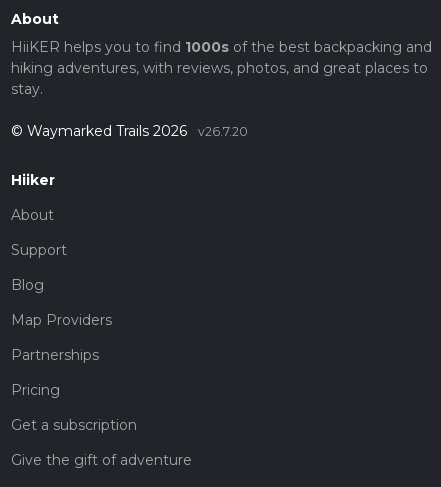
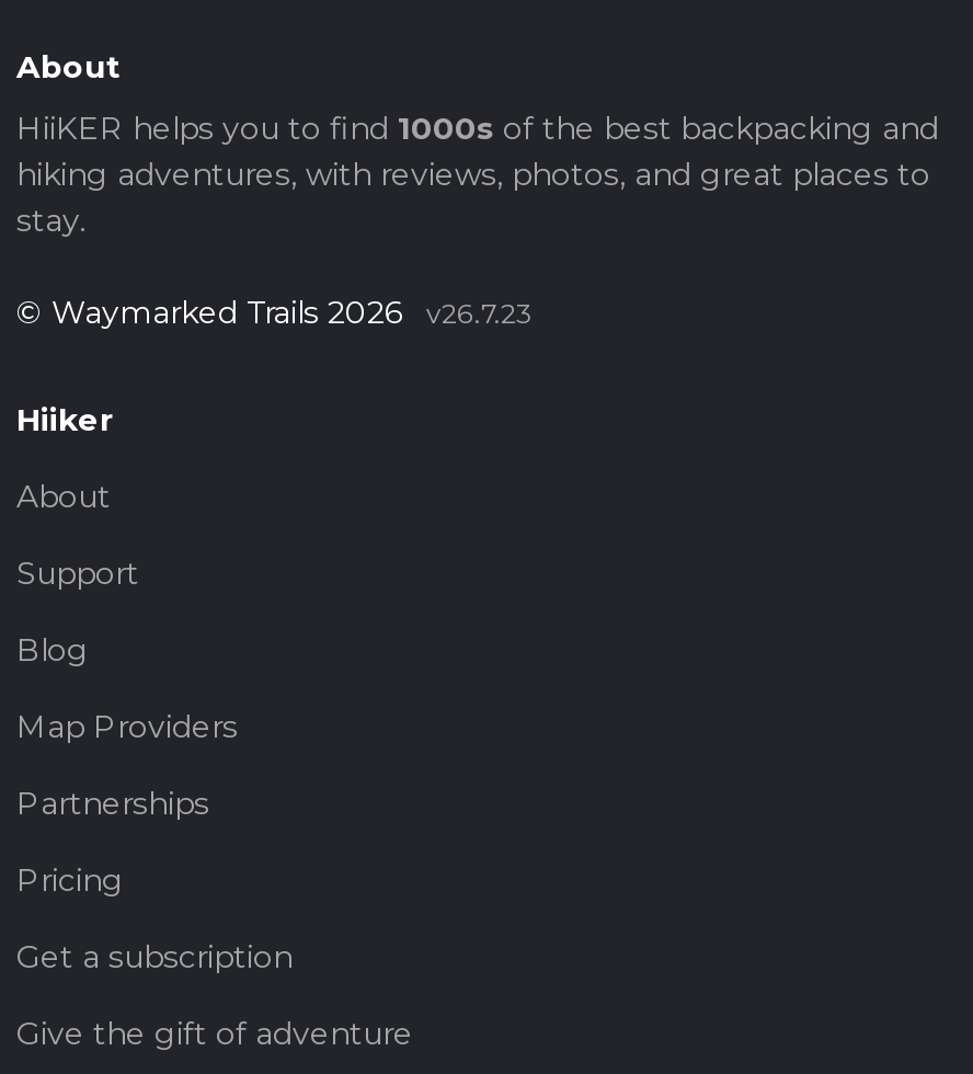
- © Waymarked Trails 2026 v26.7.20
+ © Waymarked Trails 2026 v26.7.23
